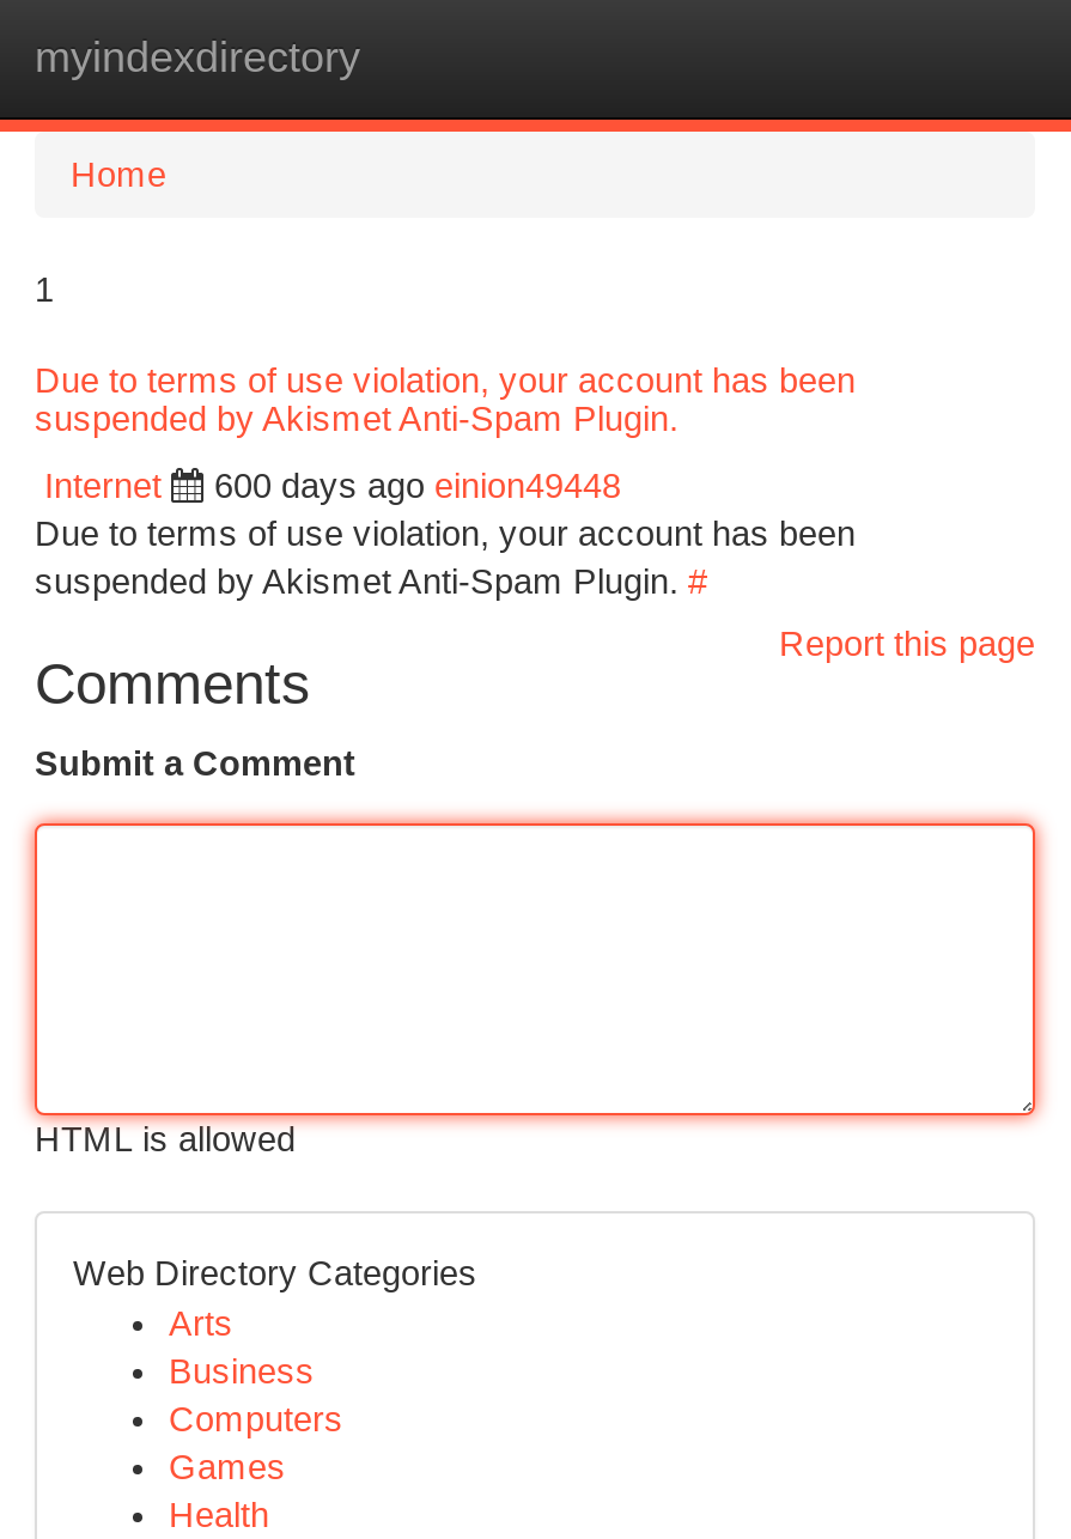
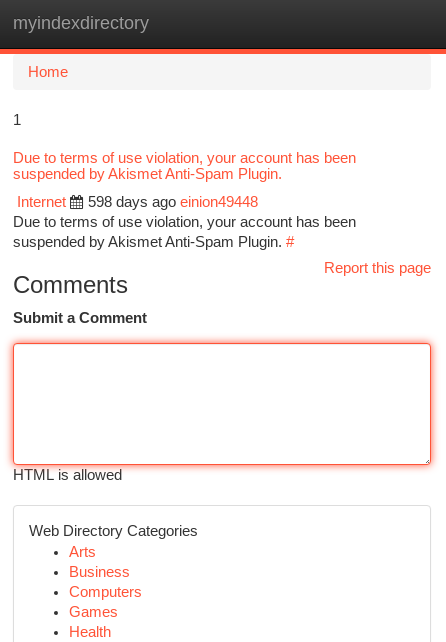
- 600 days ago einion49448
+ 598 days ago einion49448
